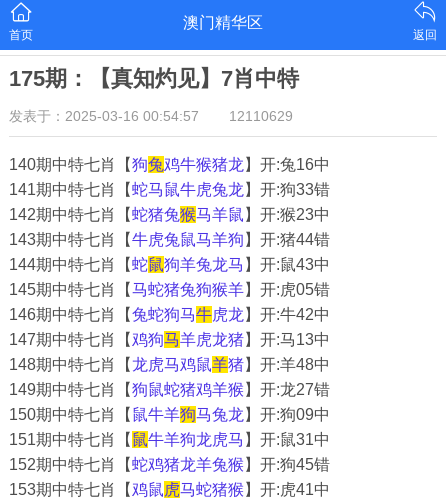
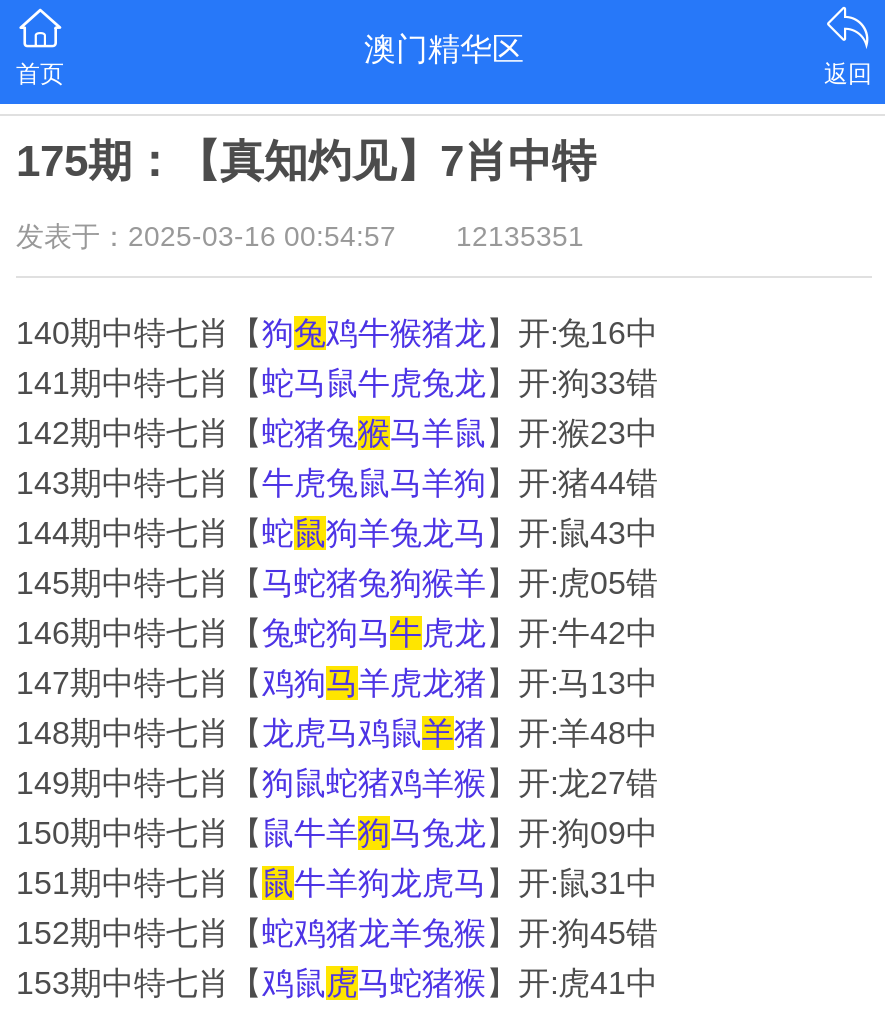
- 发表于：2025-03-16 00:54:57 12110629
+ 发表于：2025-03-16 00:54:57 12135351
